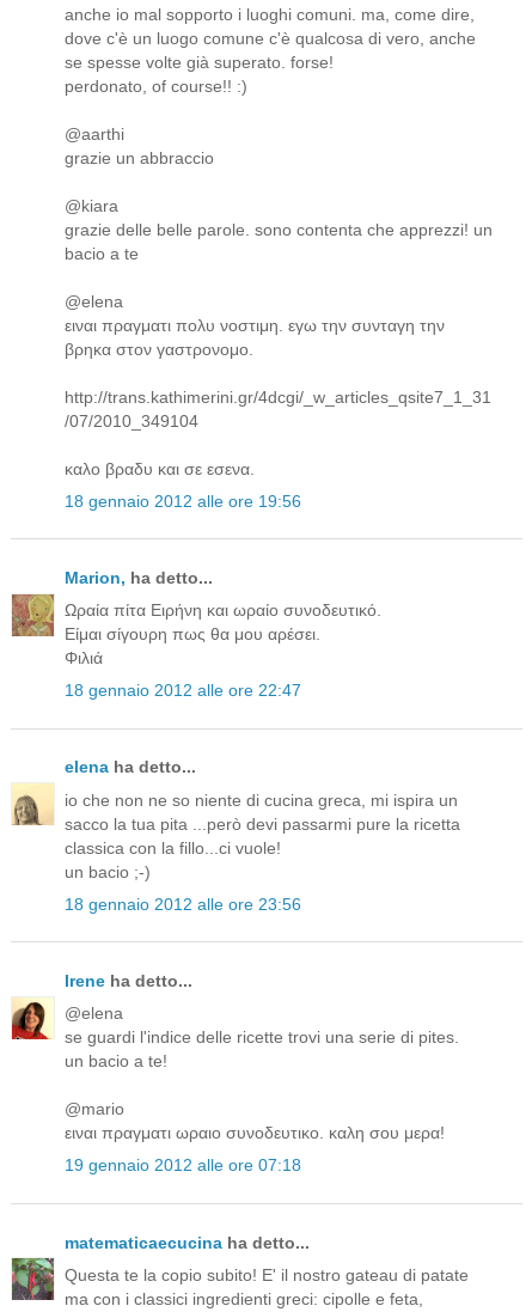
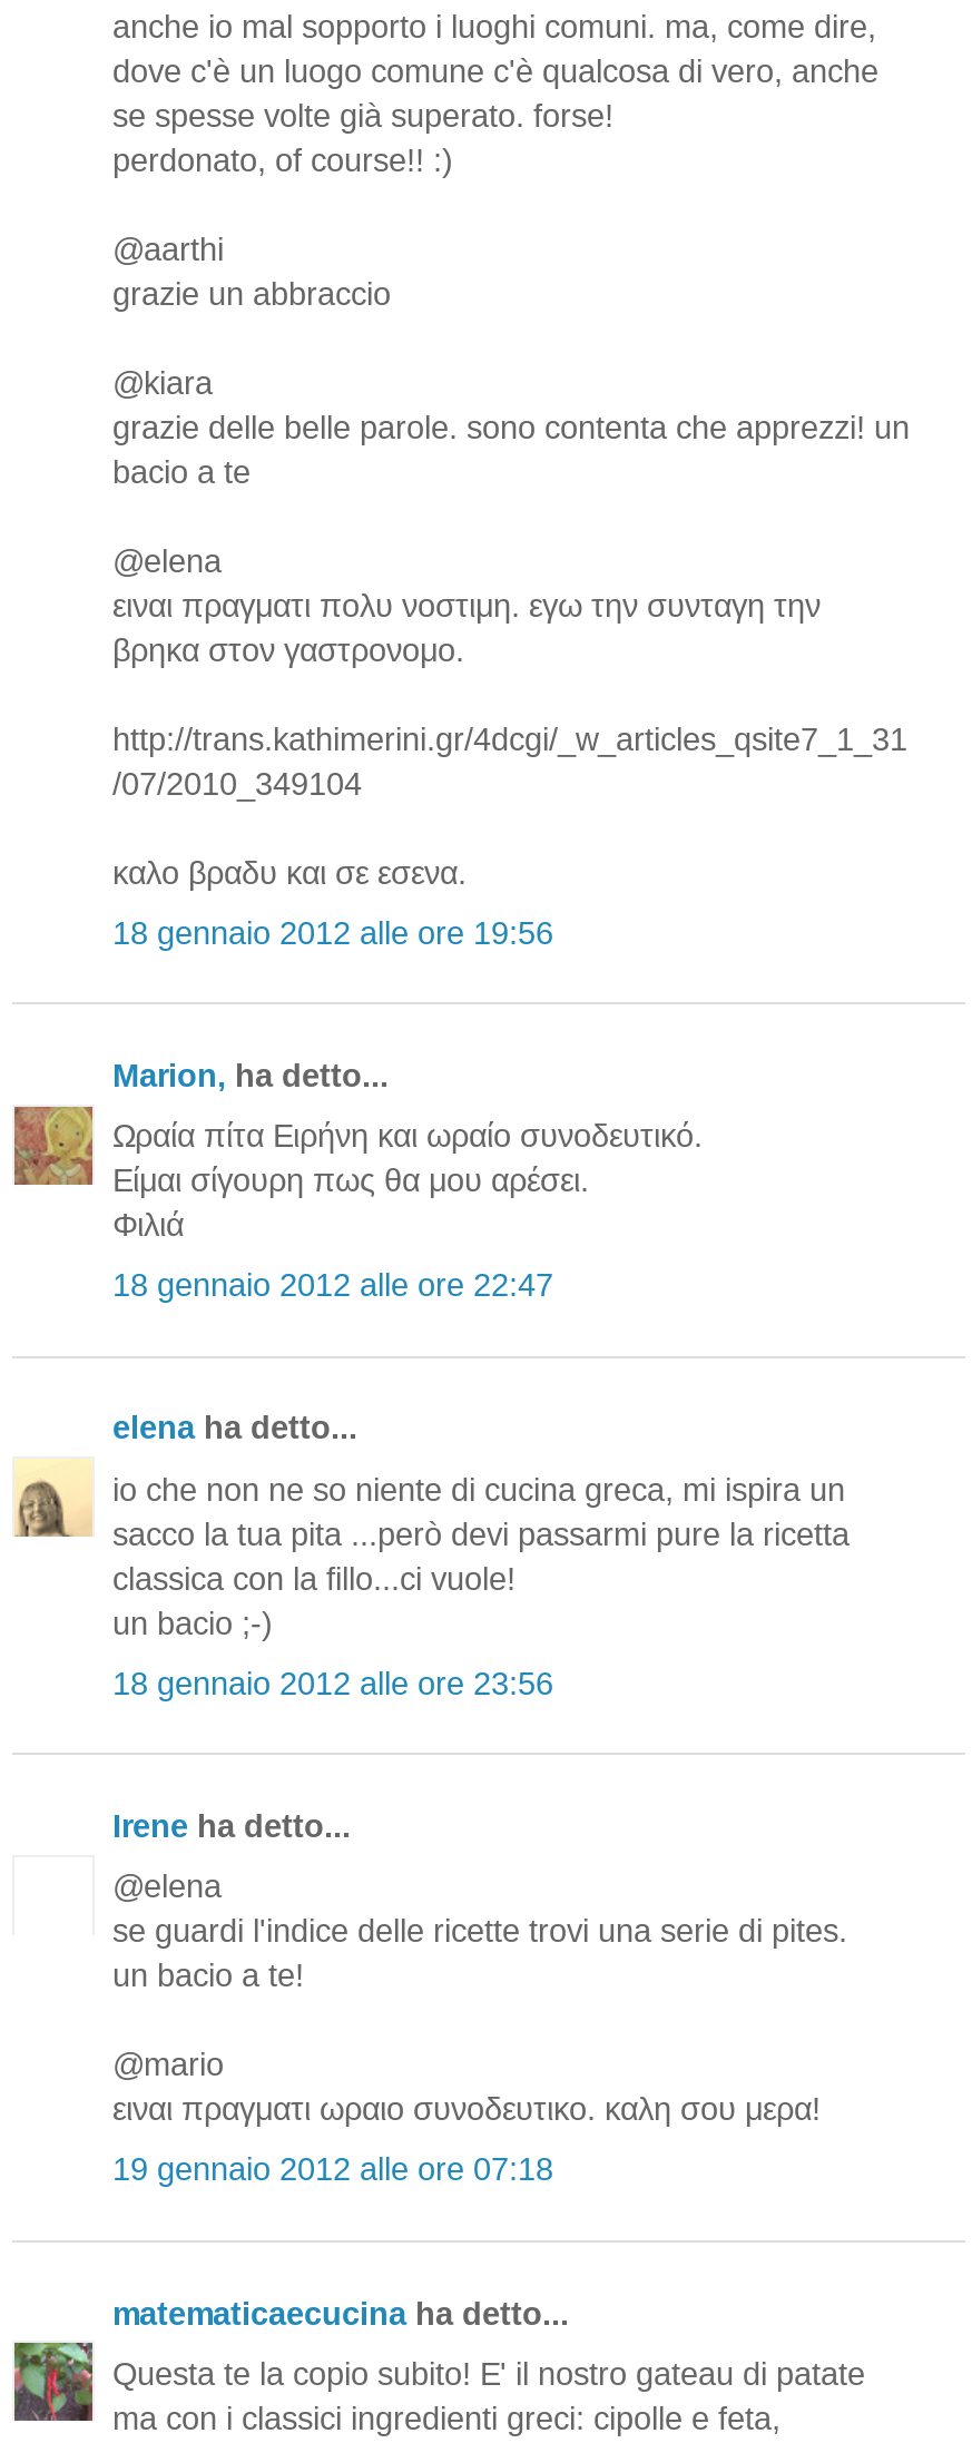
- [image]
